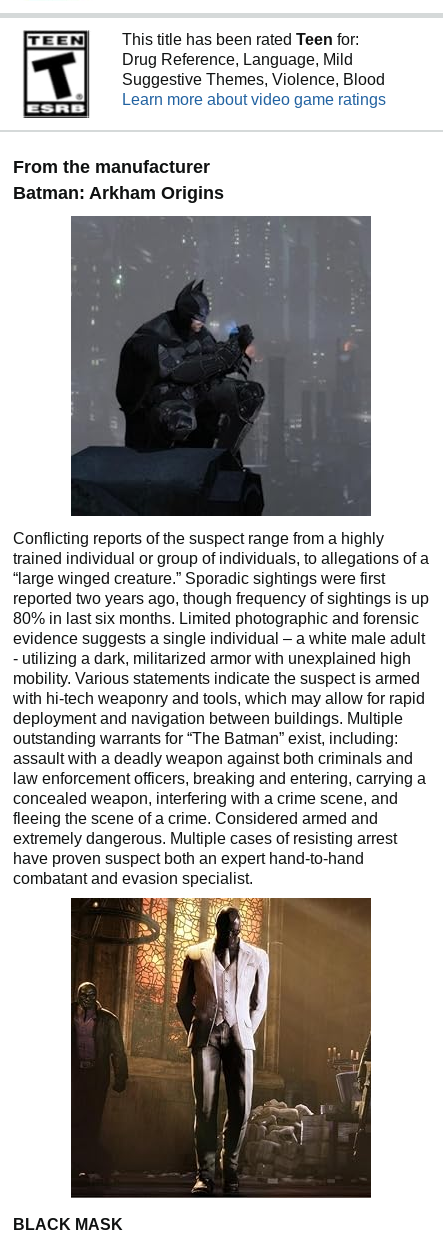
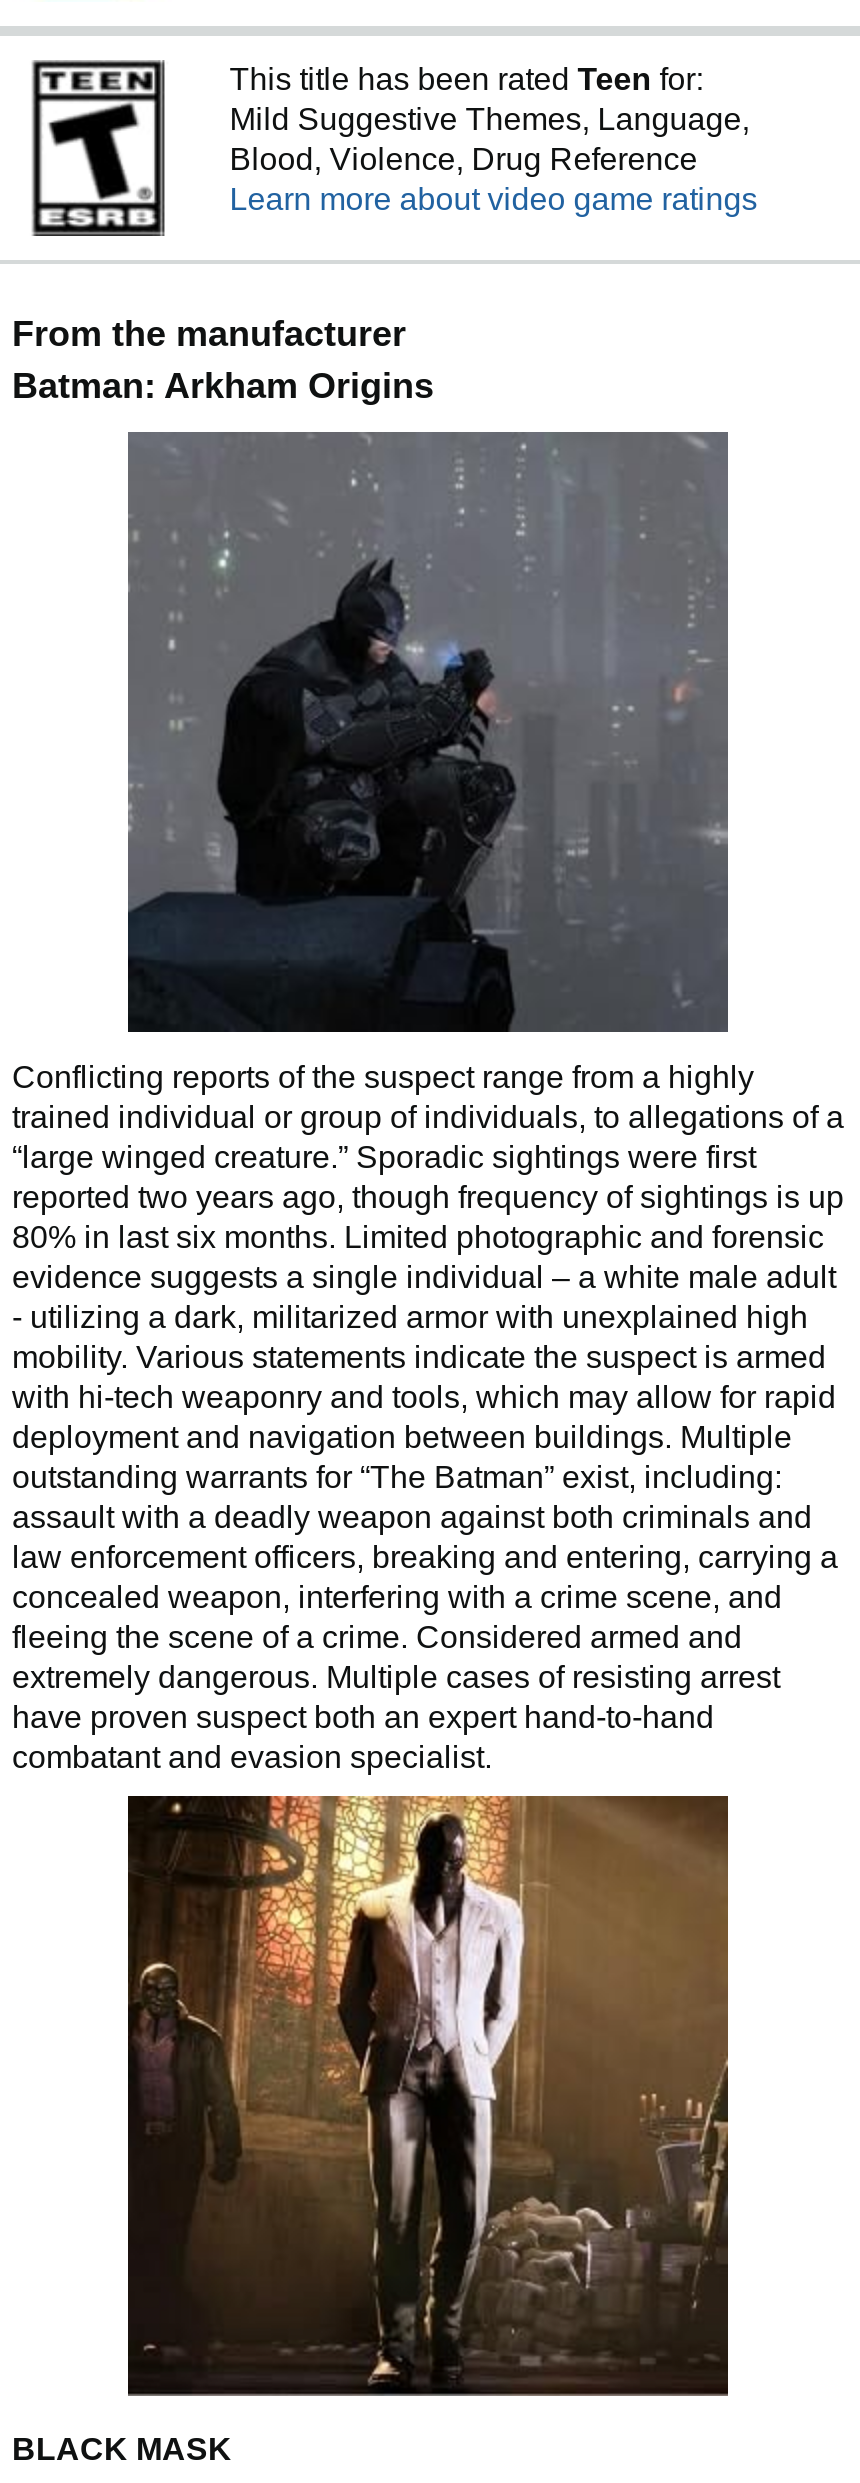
- Drug Reference, Language, Mild
- Suggestive Themes, Violence, Blood
+ Mild Suggestive Themes, Language,
+ Blood, Violence, Drug Reference
